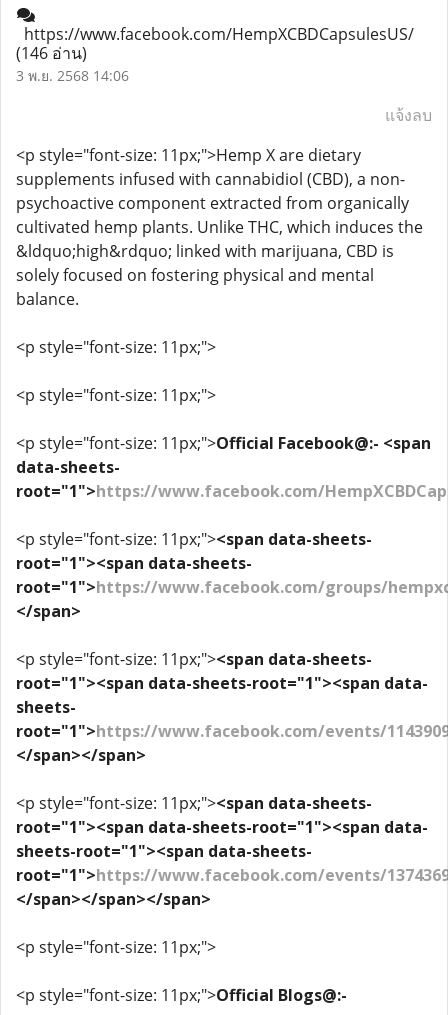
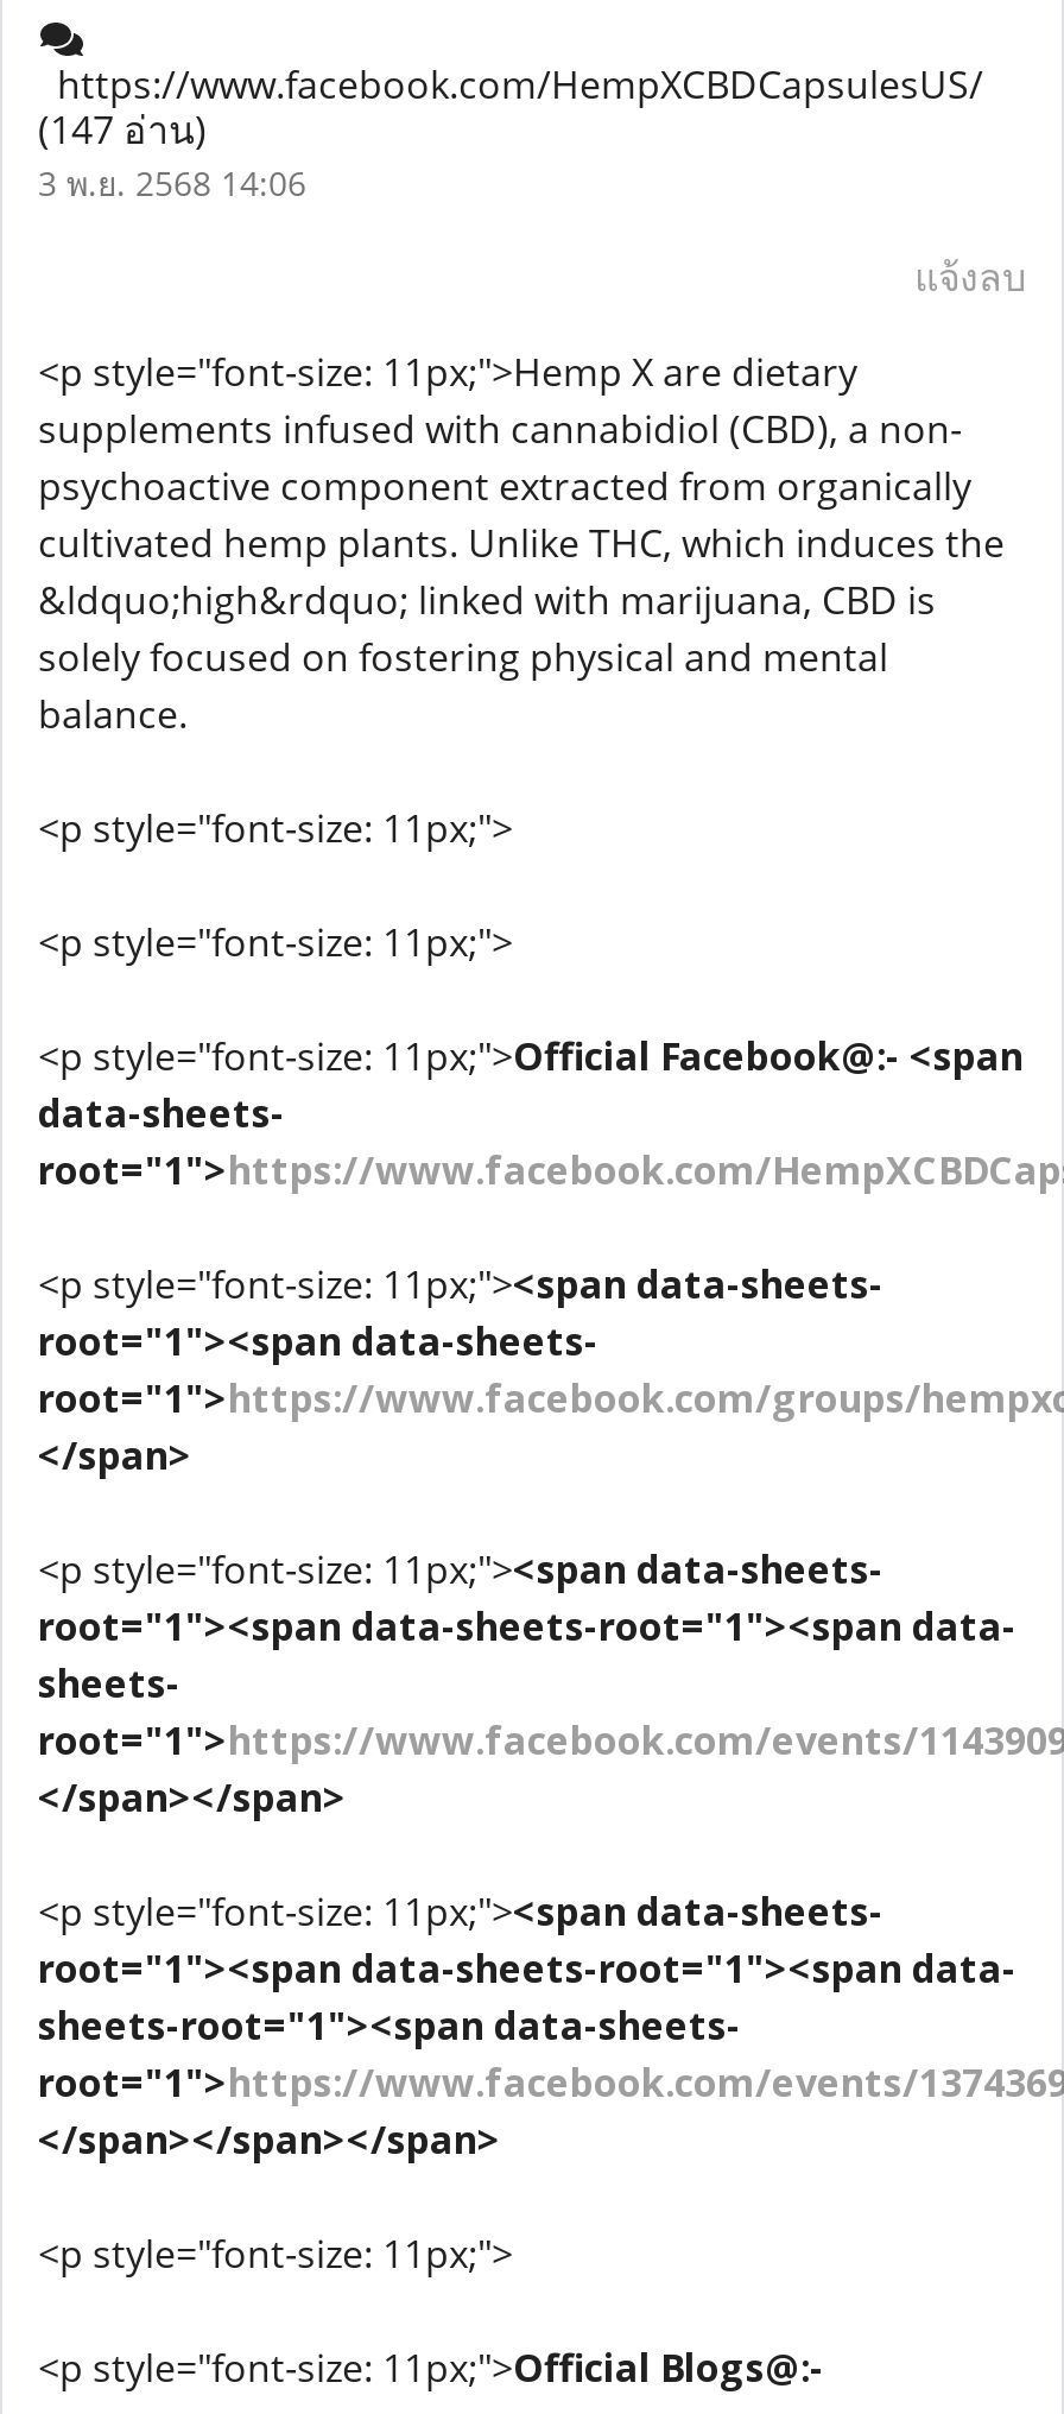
- (146 อ่าน)
+ (147 อ่าน)
